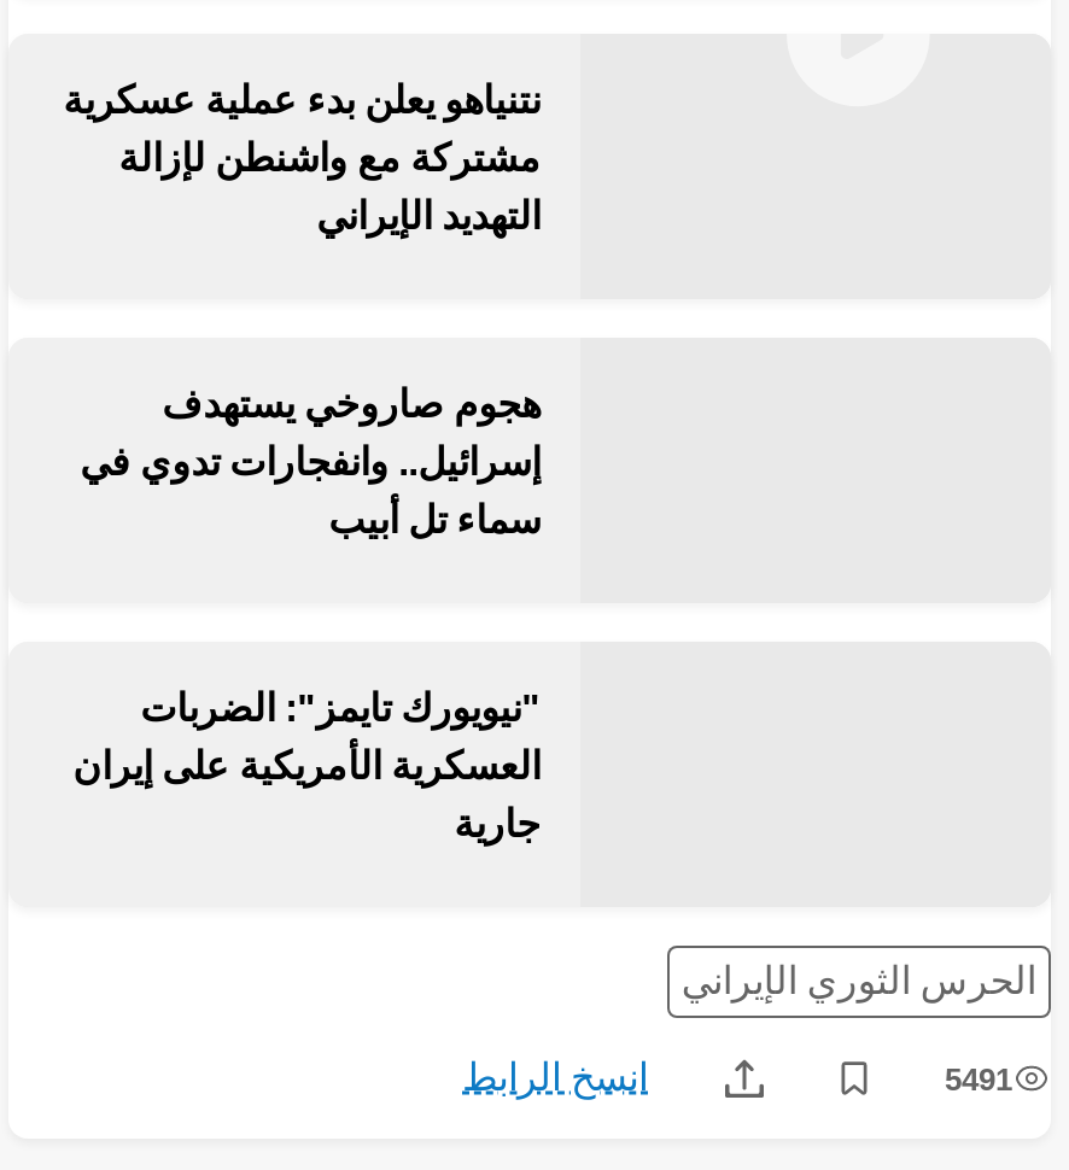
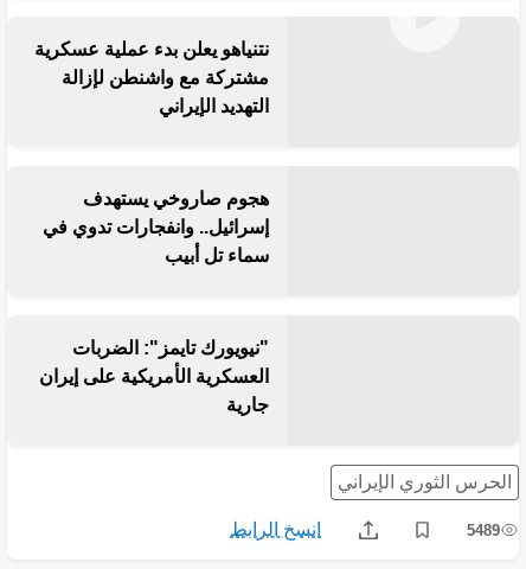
- 5491
+ 5489
